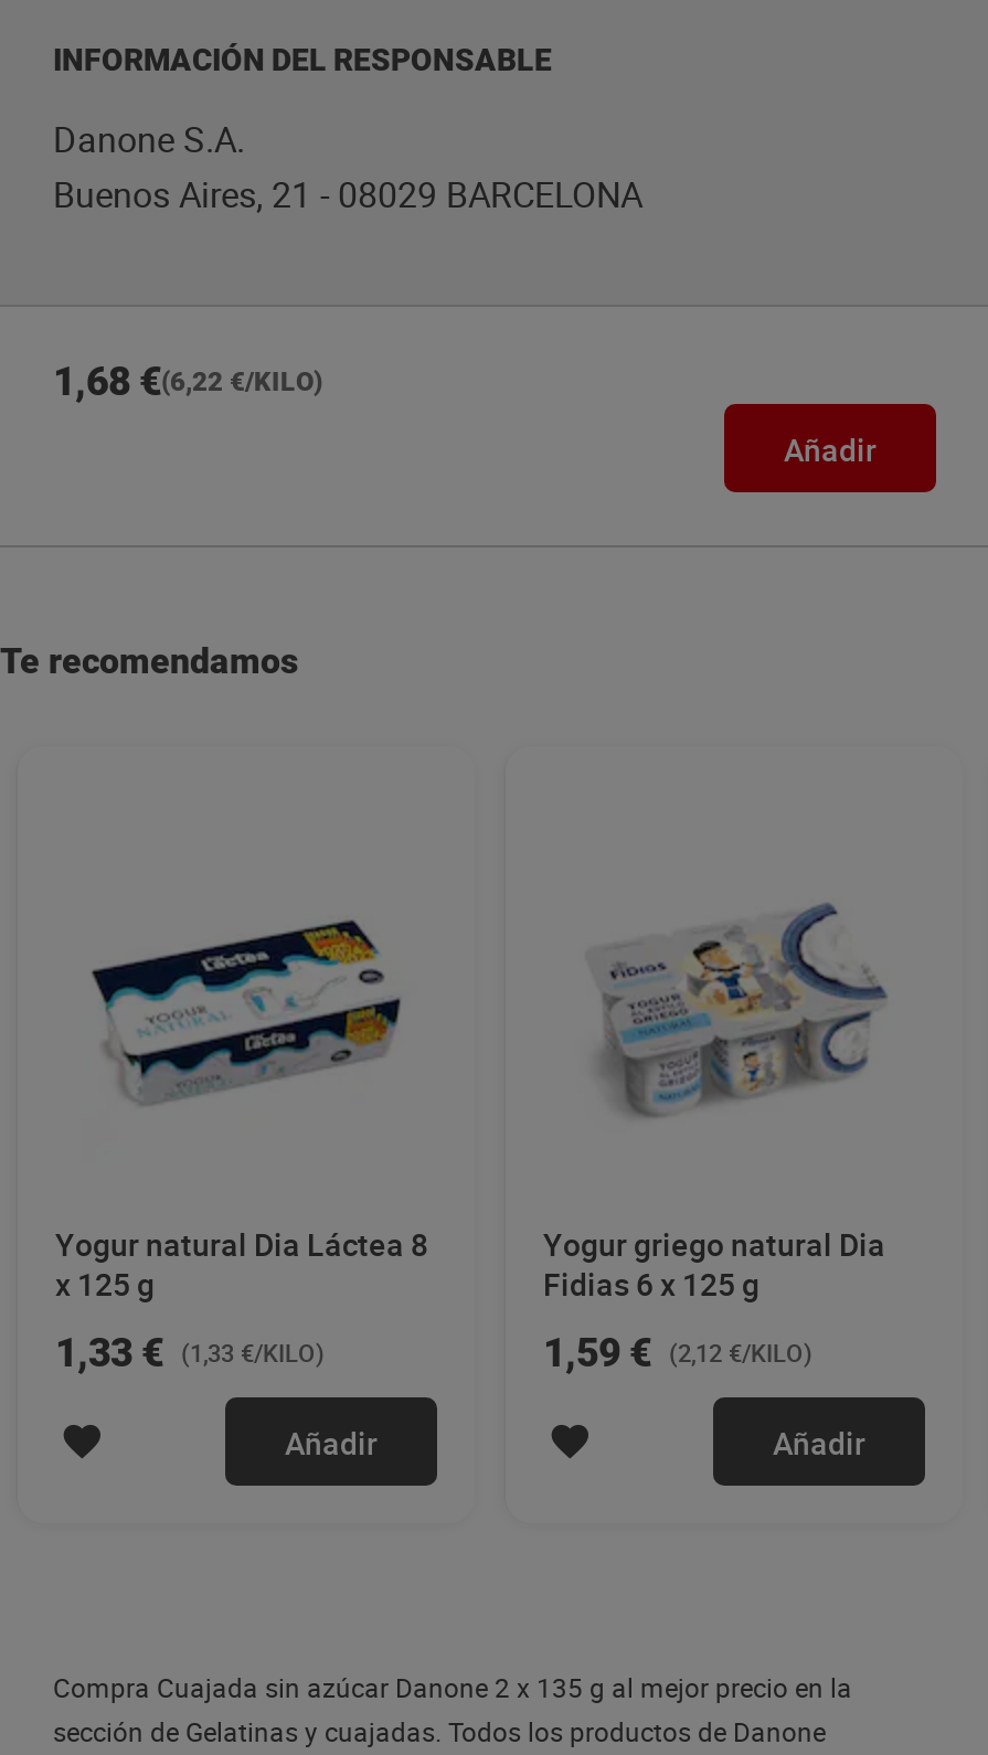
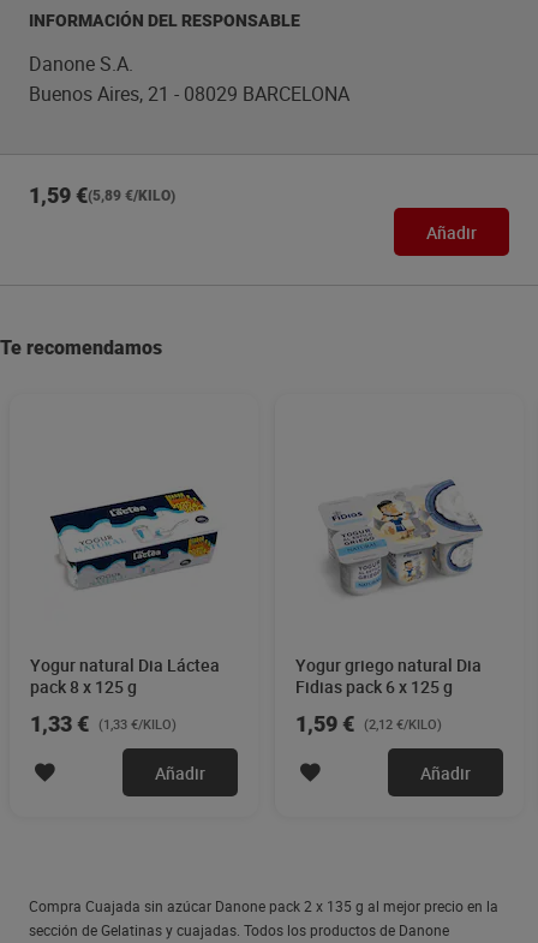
- 1,68 €(6,22 €/KILO)
+ 1,59 €(5,89 €/KILO)

- Yogur natural Dia Láctea 8
- x 125 g
+ Yogur natural Dia Láctea
+ pack 8 x 125 g

- Fidias 6 x 125 g
+ Fidias pack 6 x 125 g

- Compra Cuajada sin azúcar Danone 2 x 135 g al mejor precio en la
+ Compra Cuajada sin azúcar Danone pack 2 x 135 g al mejor precio en la
